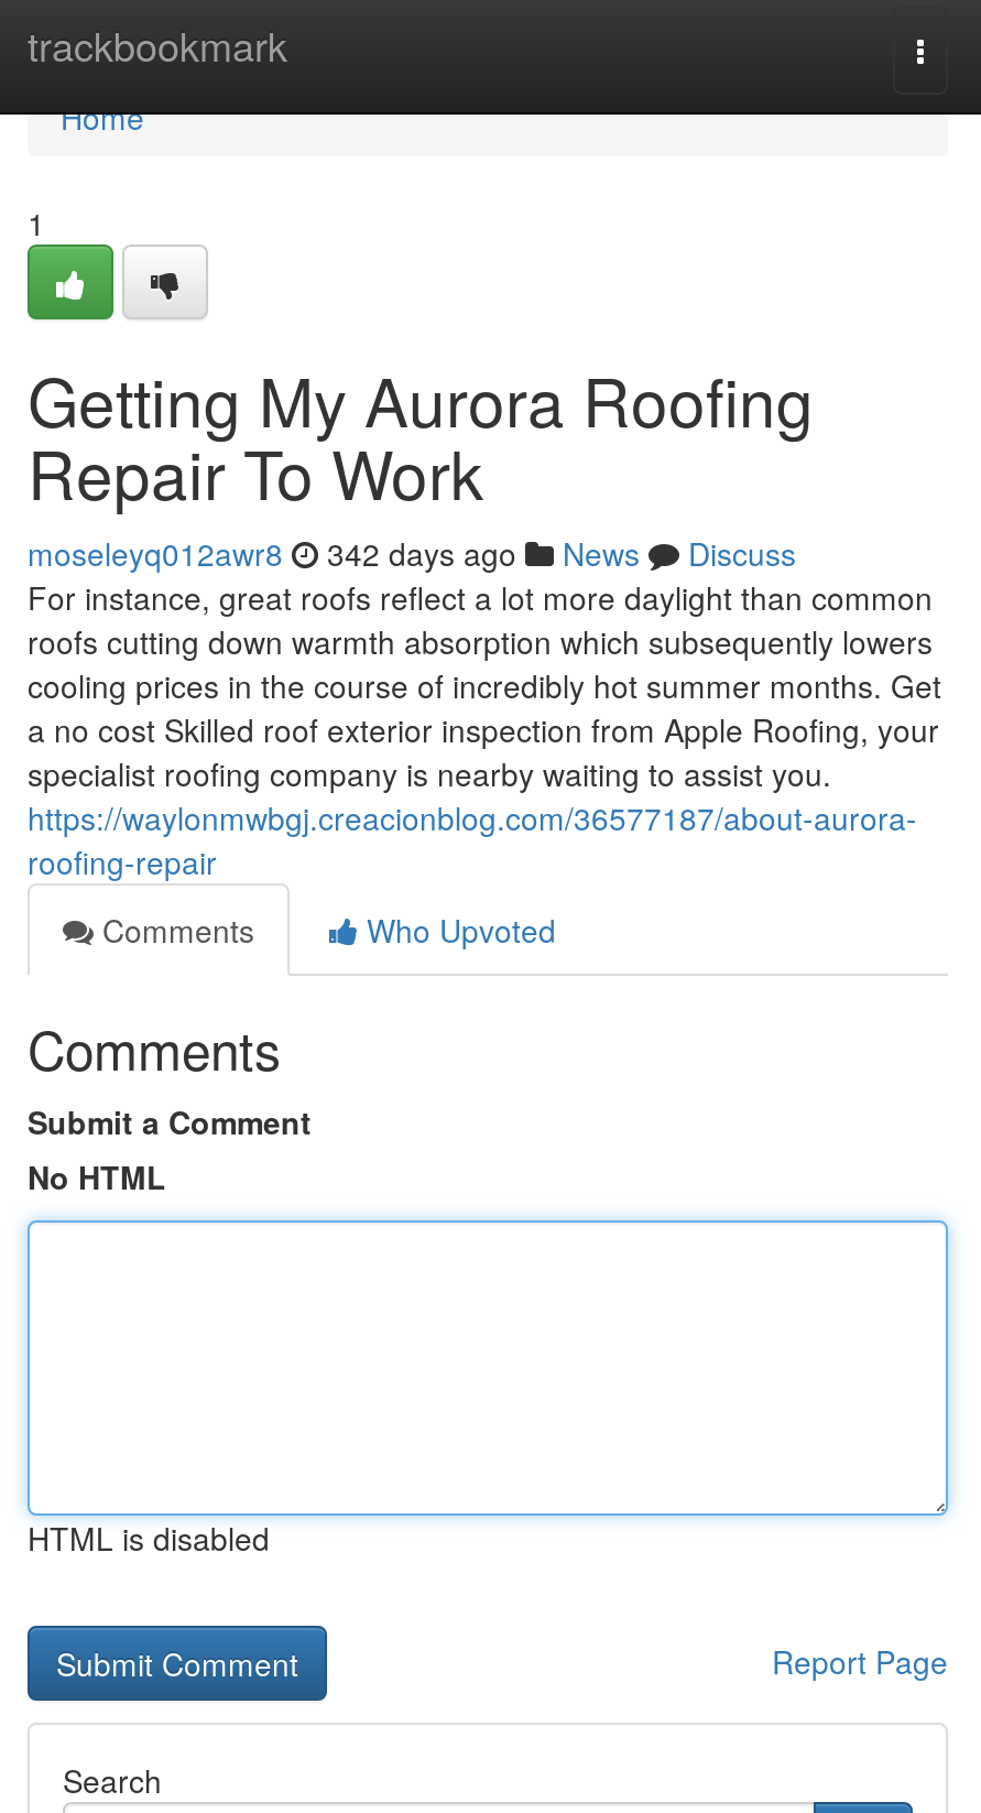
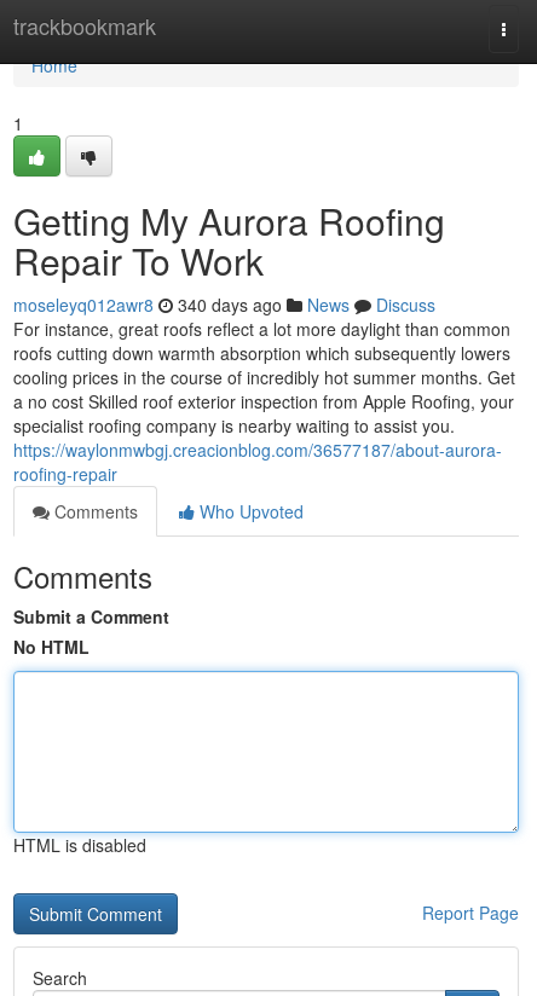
- moseleyq012awr8 342 days ago News Discuss
+ moseleyq012awr8 340 days ago News Discuss
